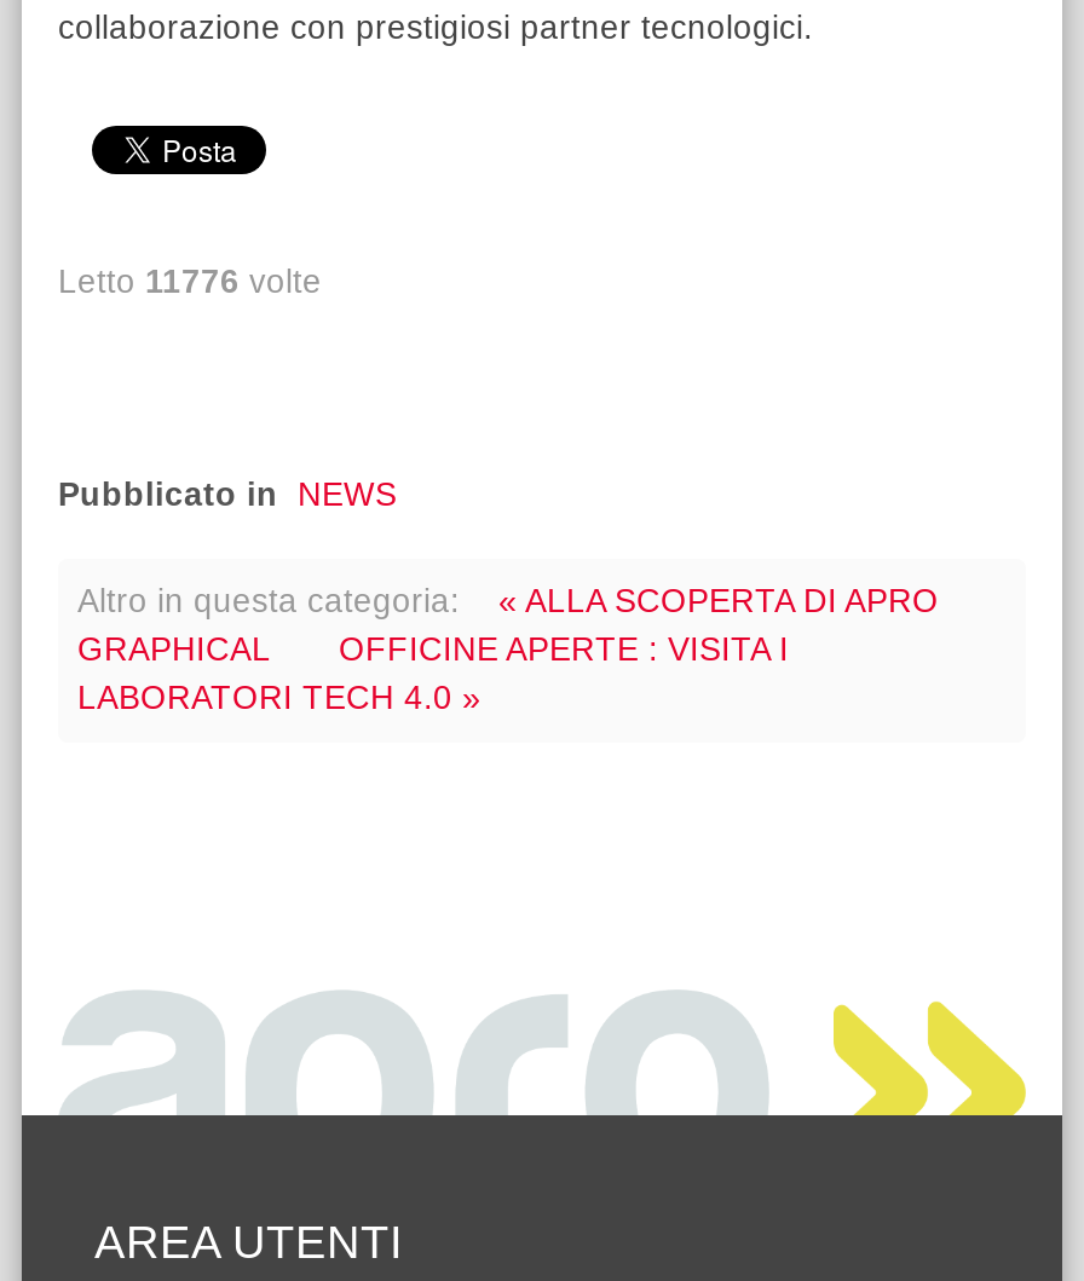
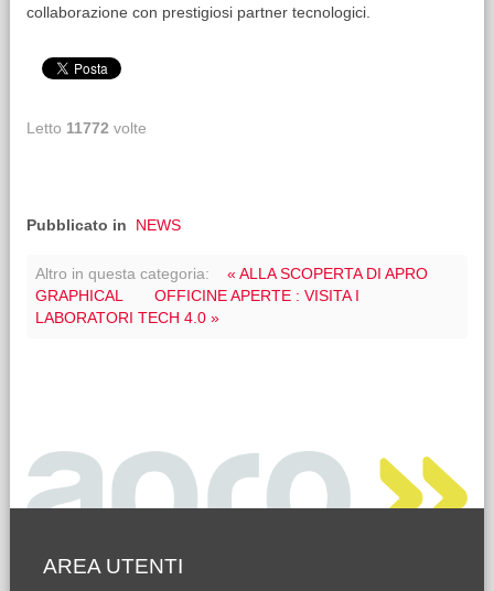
- Letto 11776 volte
+ Letto 11772 volte
